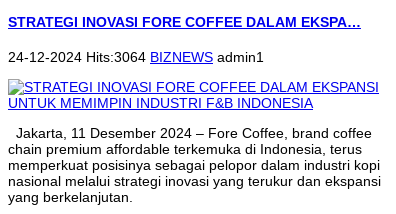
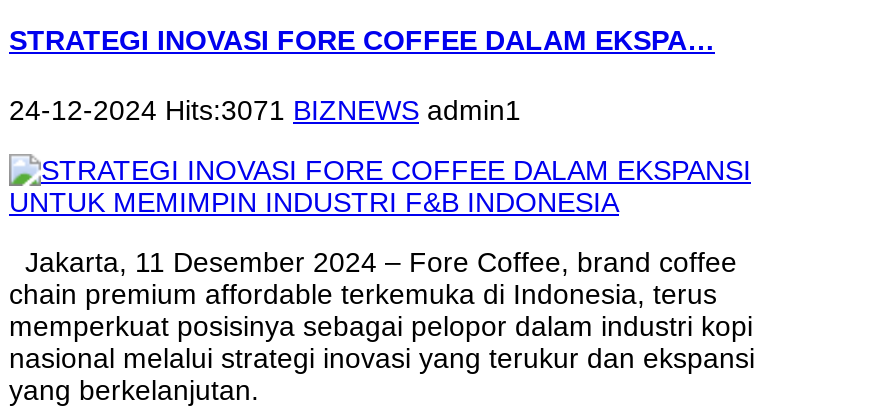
- 24-12-2024 Hits:3064 BIZNEWS admin1
+ 24-12-2024 Hits:3071 BIZNEWS admin1
